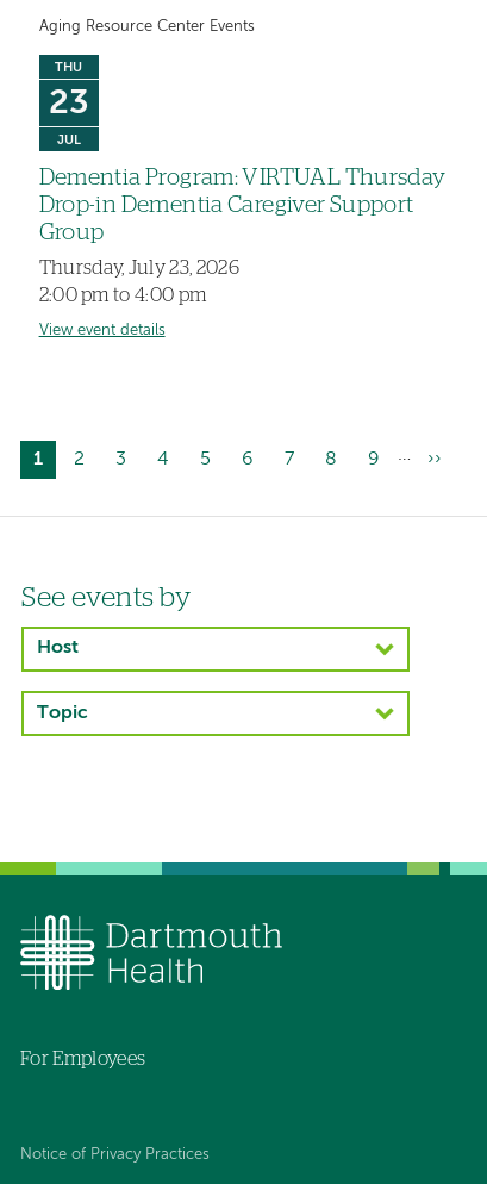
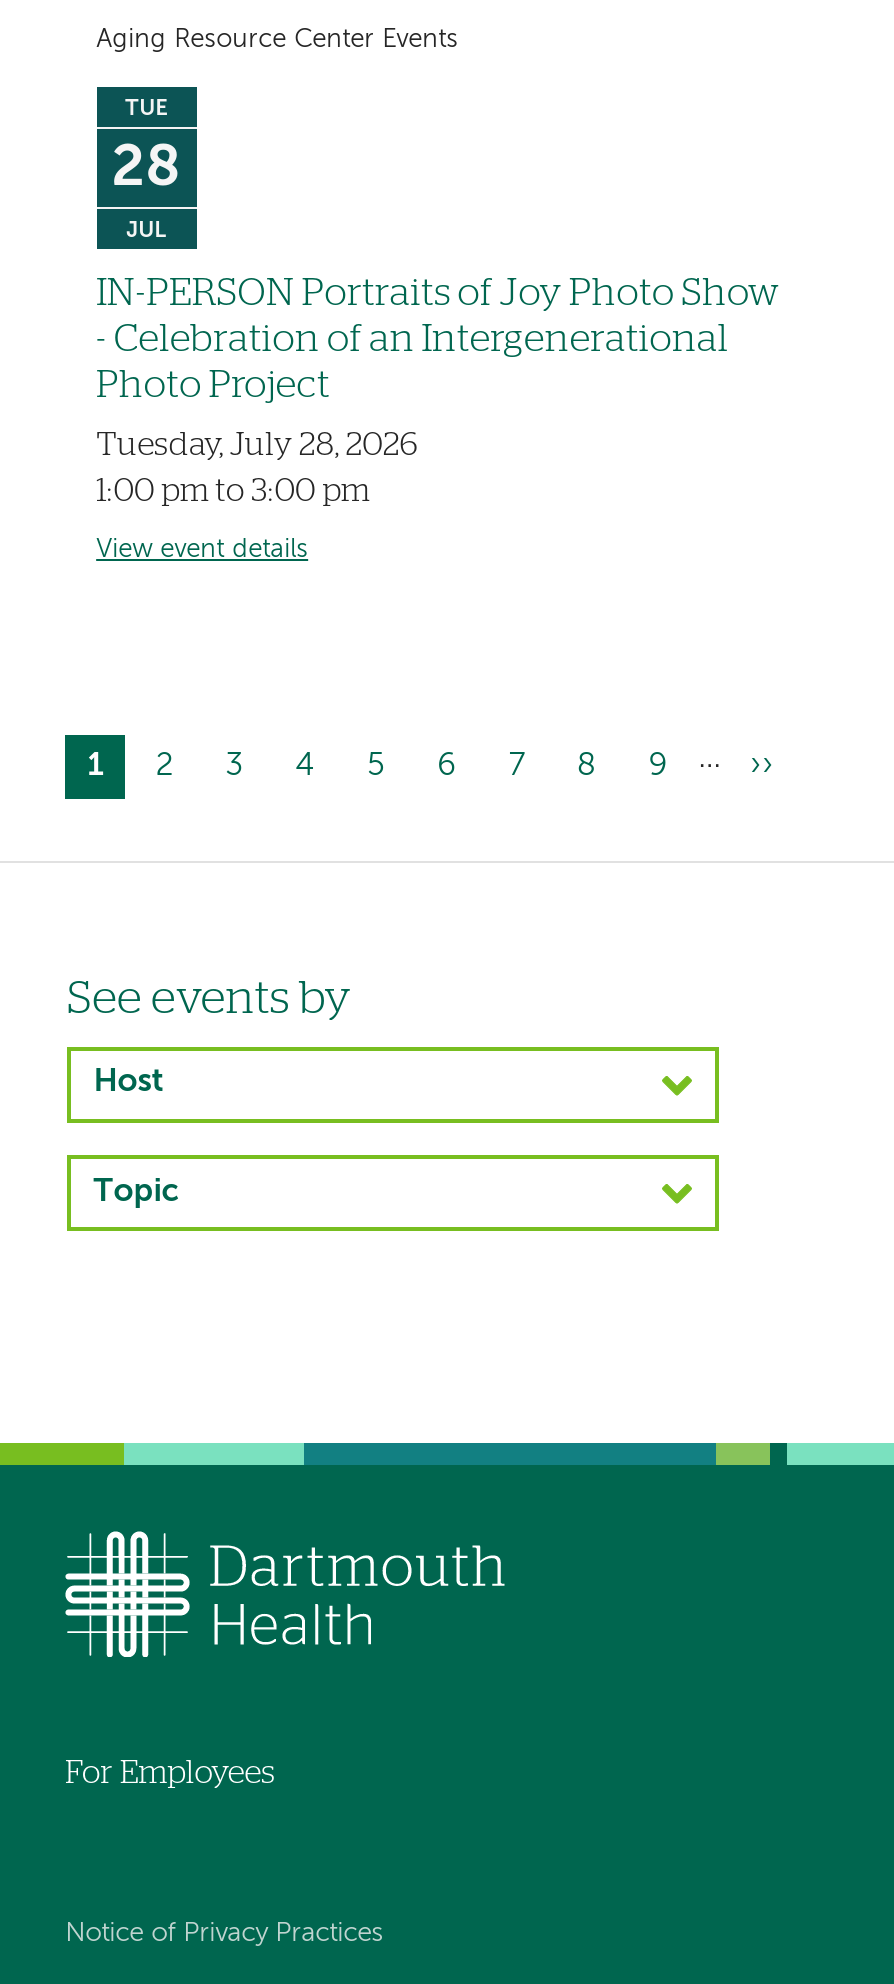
- THU
- 23
+ TUE
+ 28

- Dementia Program: VIRTUAL Thursday
- Drop-in Dementia Caregiver Support
- Group
+ IN-PERSON Portraits of Joy Photo Show
+ - Celebration of an Intergenerational
+ Photo Project

- Thursday, July 23, 2026
- 2:00 pm to 4:00 pm
+ Tuesday, July 28, 2026
+ 1:00 pm to 3:00 pm
